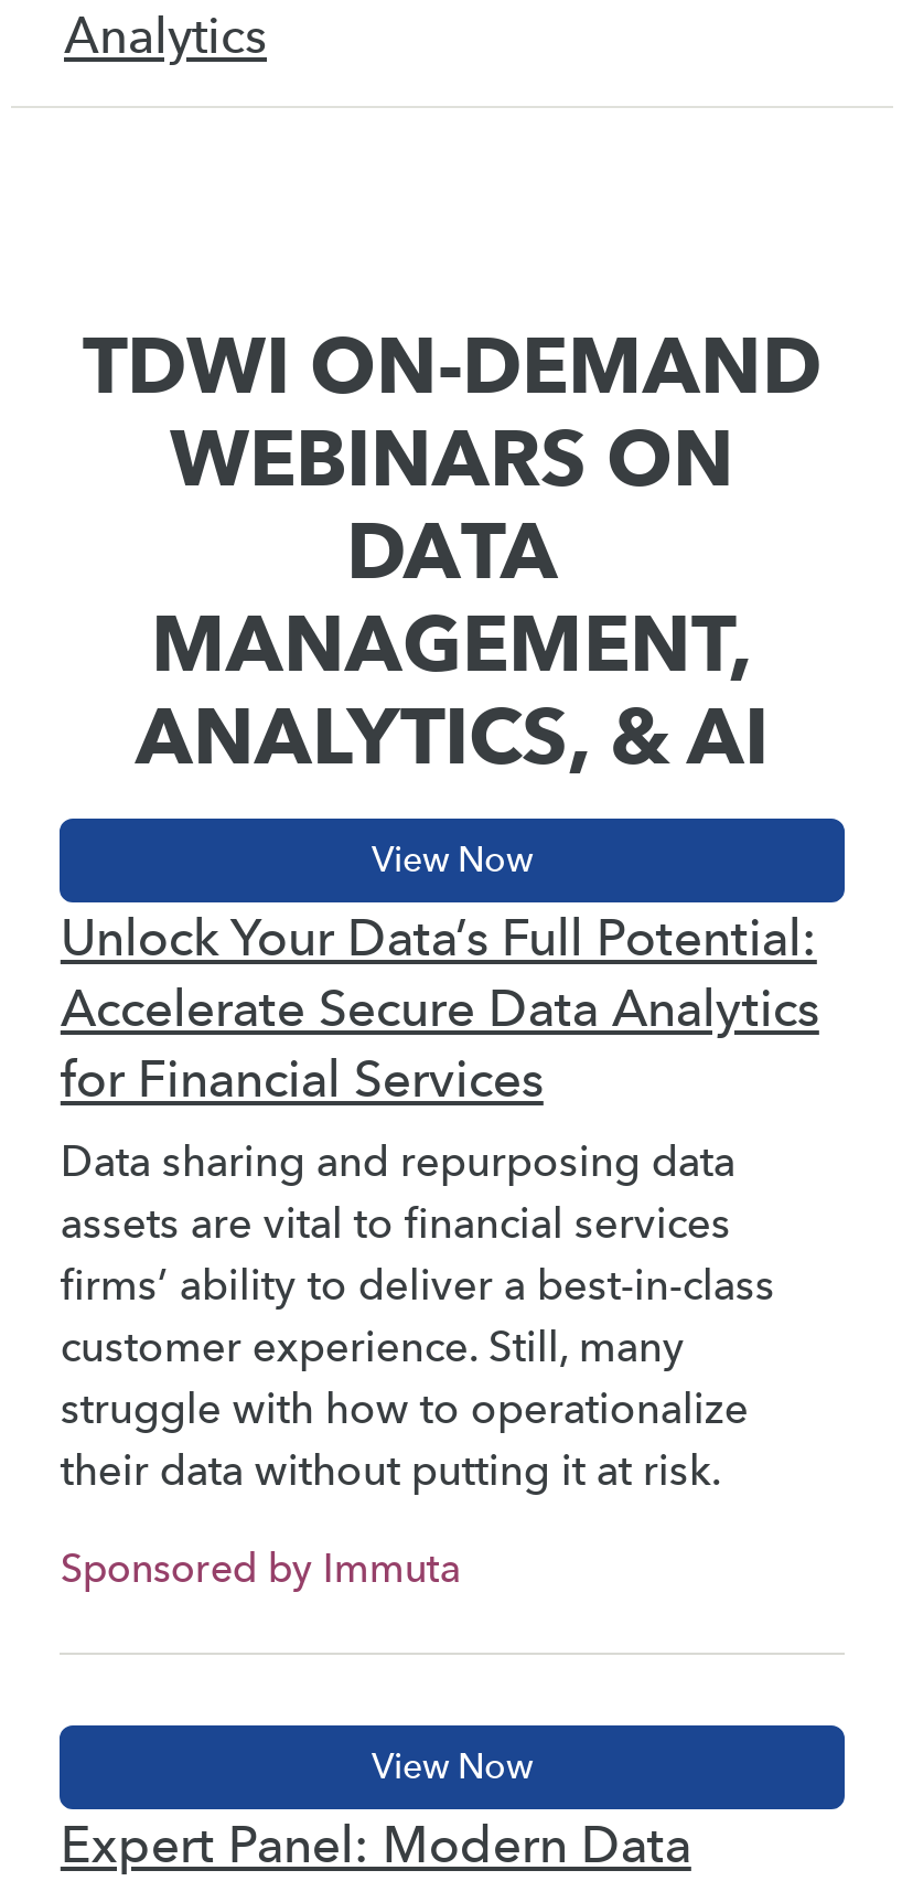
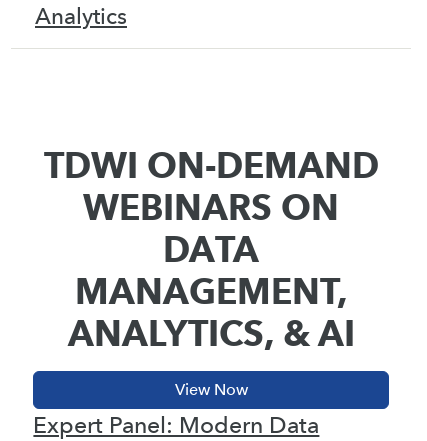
- Unlock Your Data’s Full Potential:
- Accelerate Secure Data Analytics
- for Financial Services
- Data sharing and repurposing data
- assets are vital to financial services
- firms’ ability to deliver a best-in-class
- customer experience. Still, many
- struggle with how to operationalize
- their data without putting it at risk.
- Sponsored by Immuta
